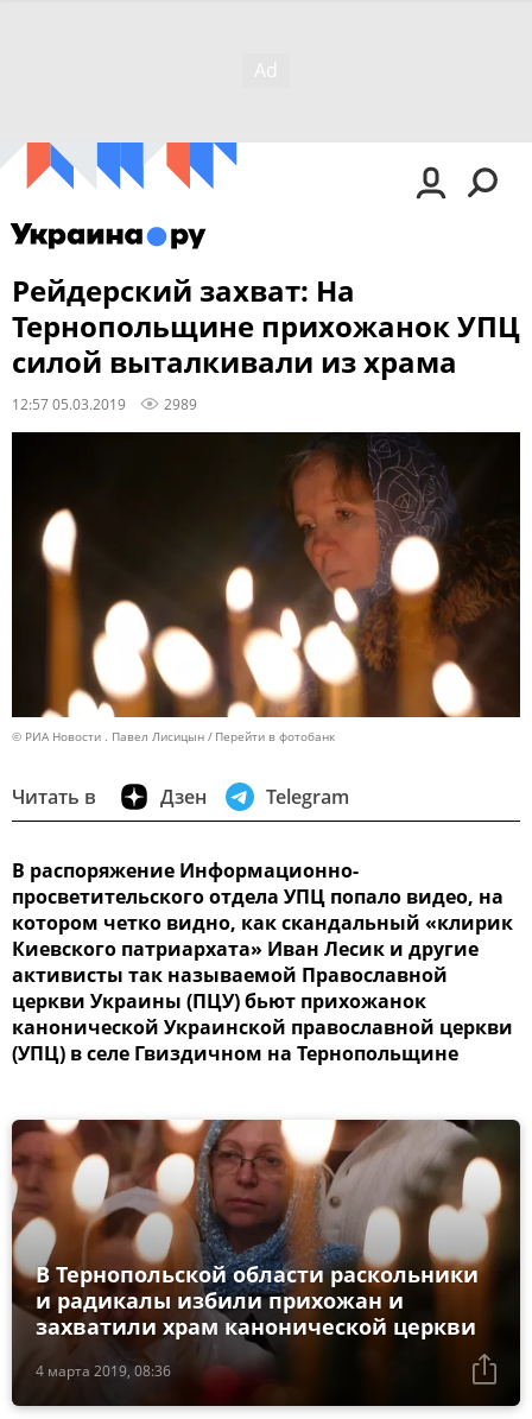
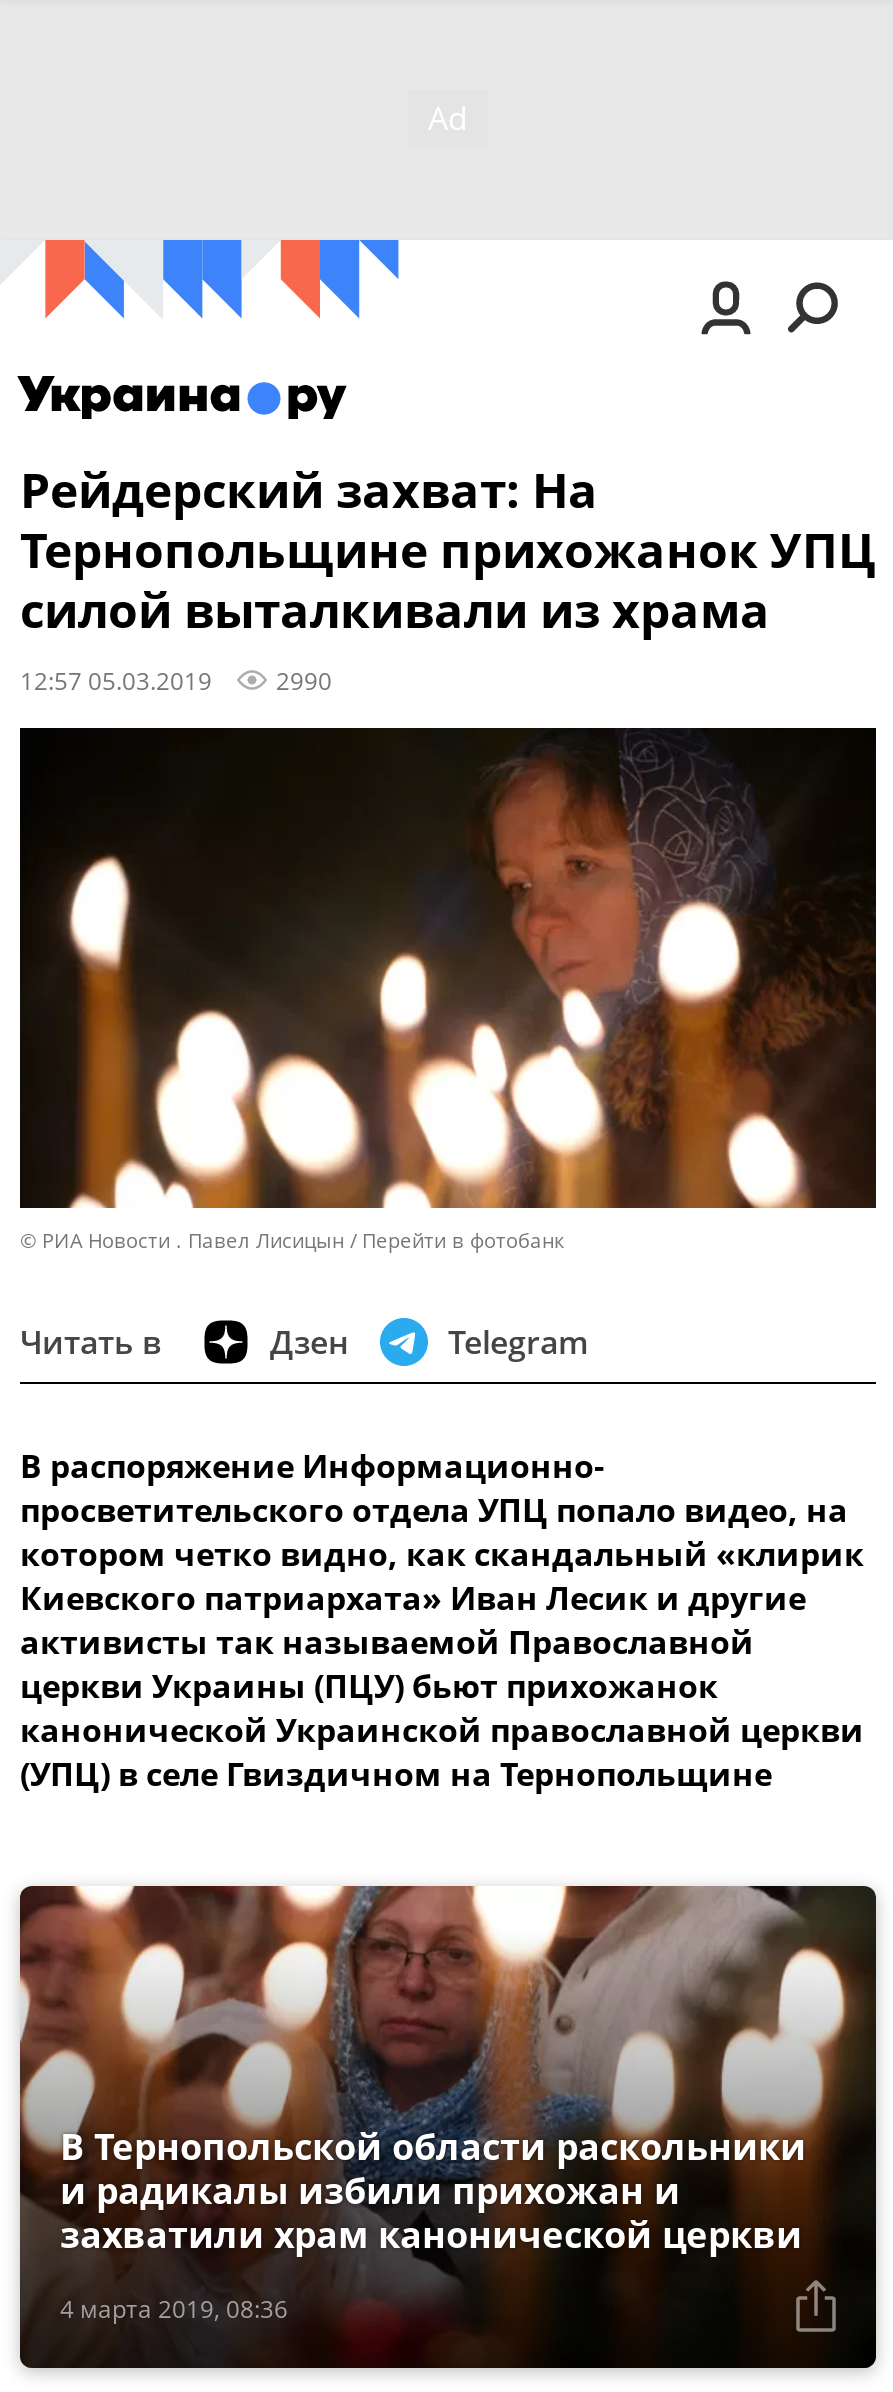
- 12:57 05.03.2019 2989
+ 12:57 05.03.2019 2990
